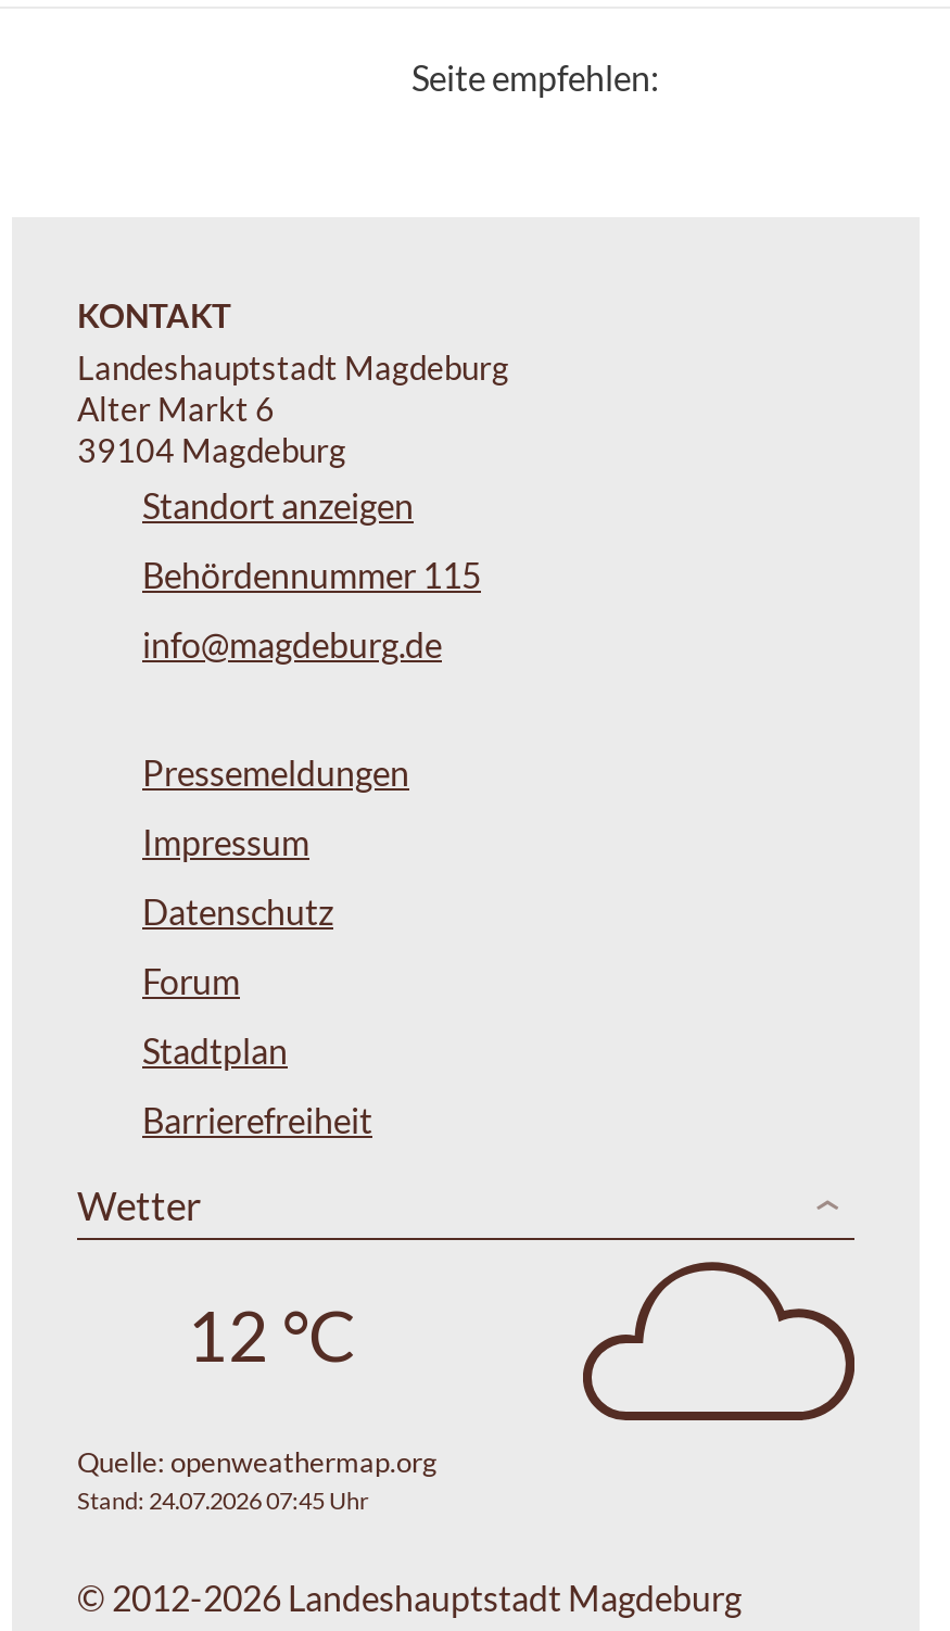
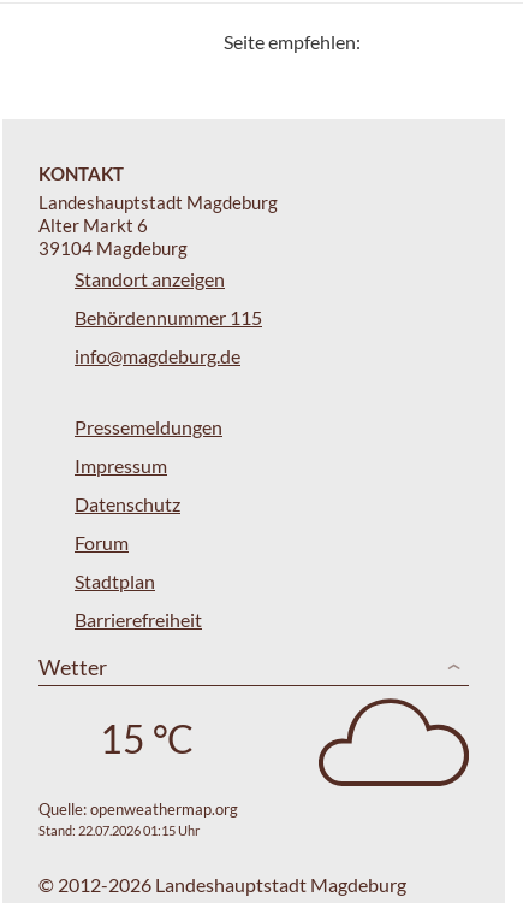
- 12 °C
+ 15 °C

- Stand: 24.07.2026 07:45 Uhr
+ Stand: 22.07.2026 01:15 Uhr
